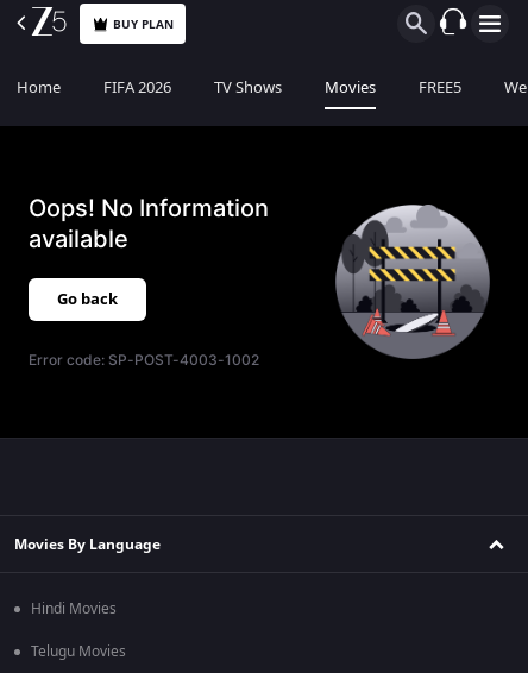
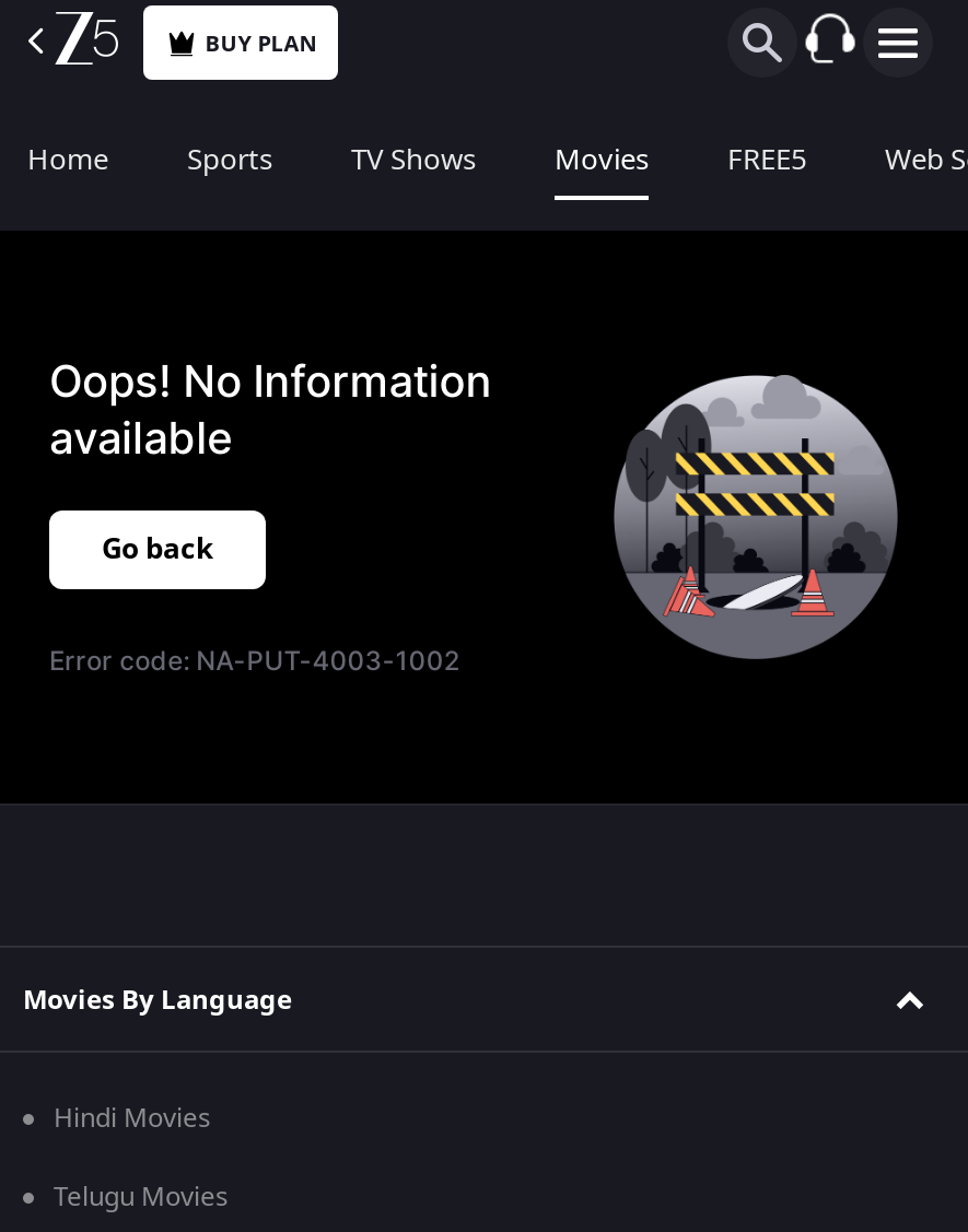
- FIFA 2026
+ Sports

- Error code: SP-POST-4003-1002
+ Error code: NA-PUT-4003-1002
